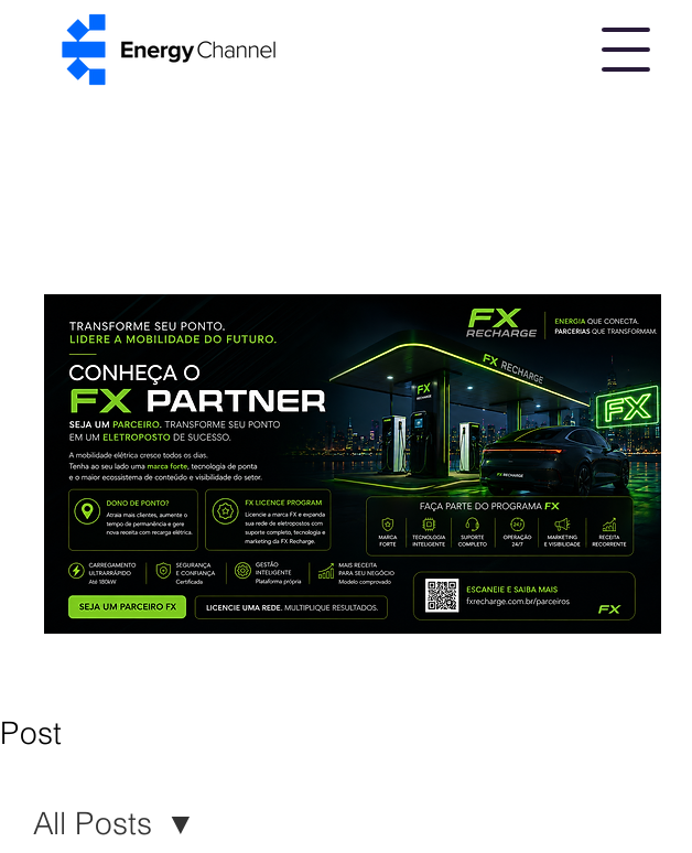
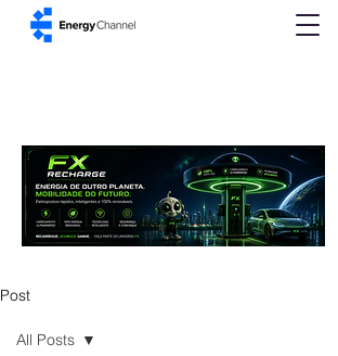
- [image]
+ [image]
